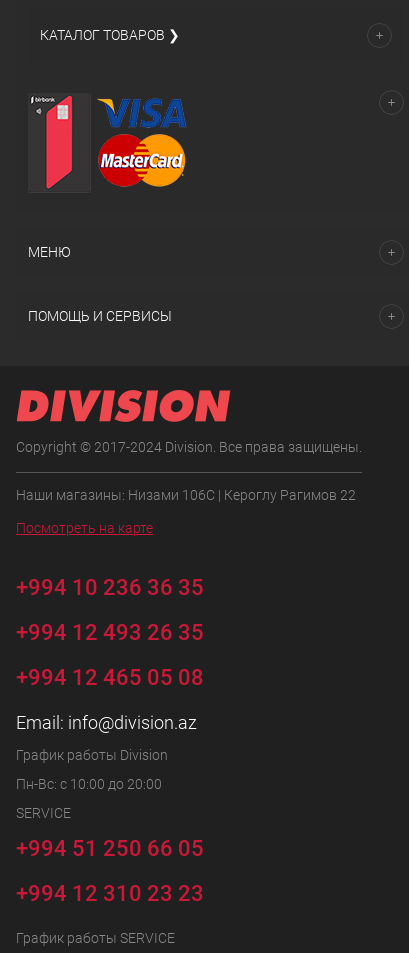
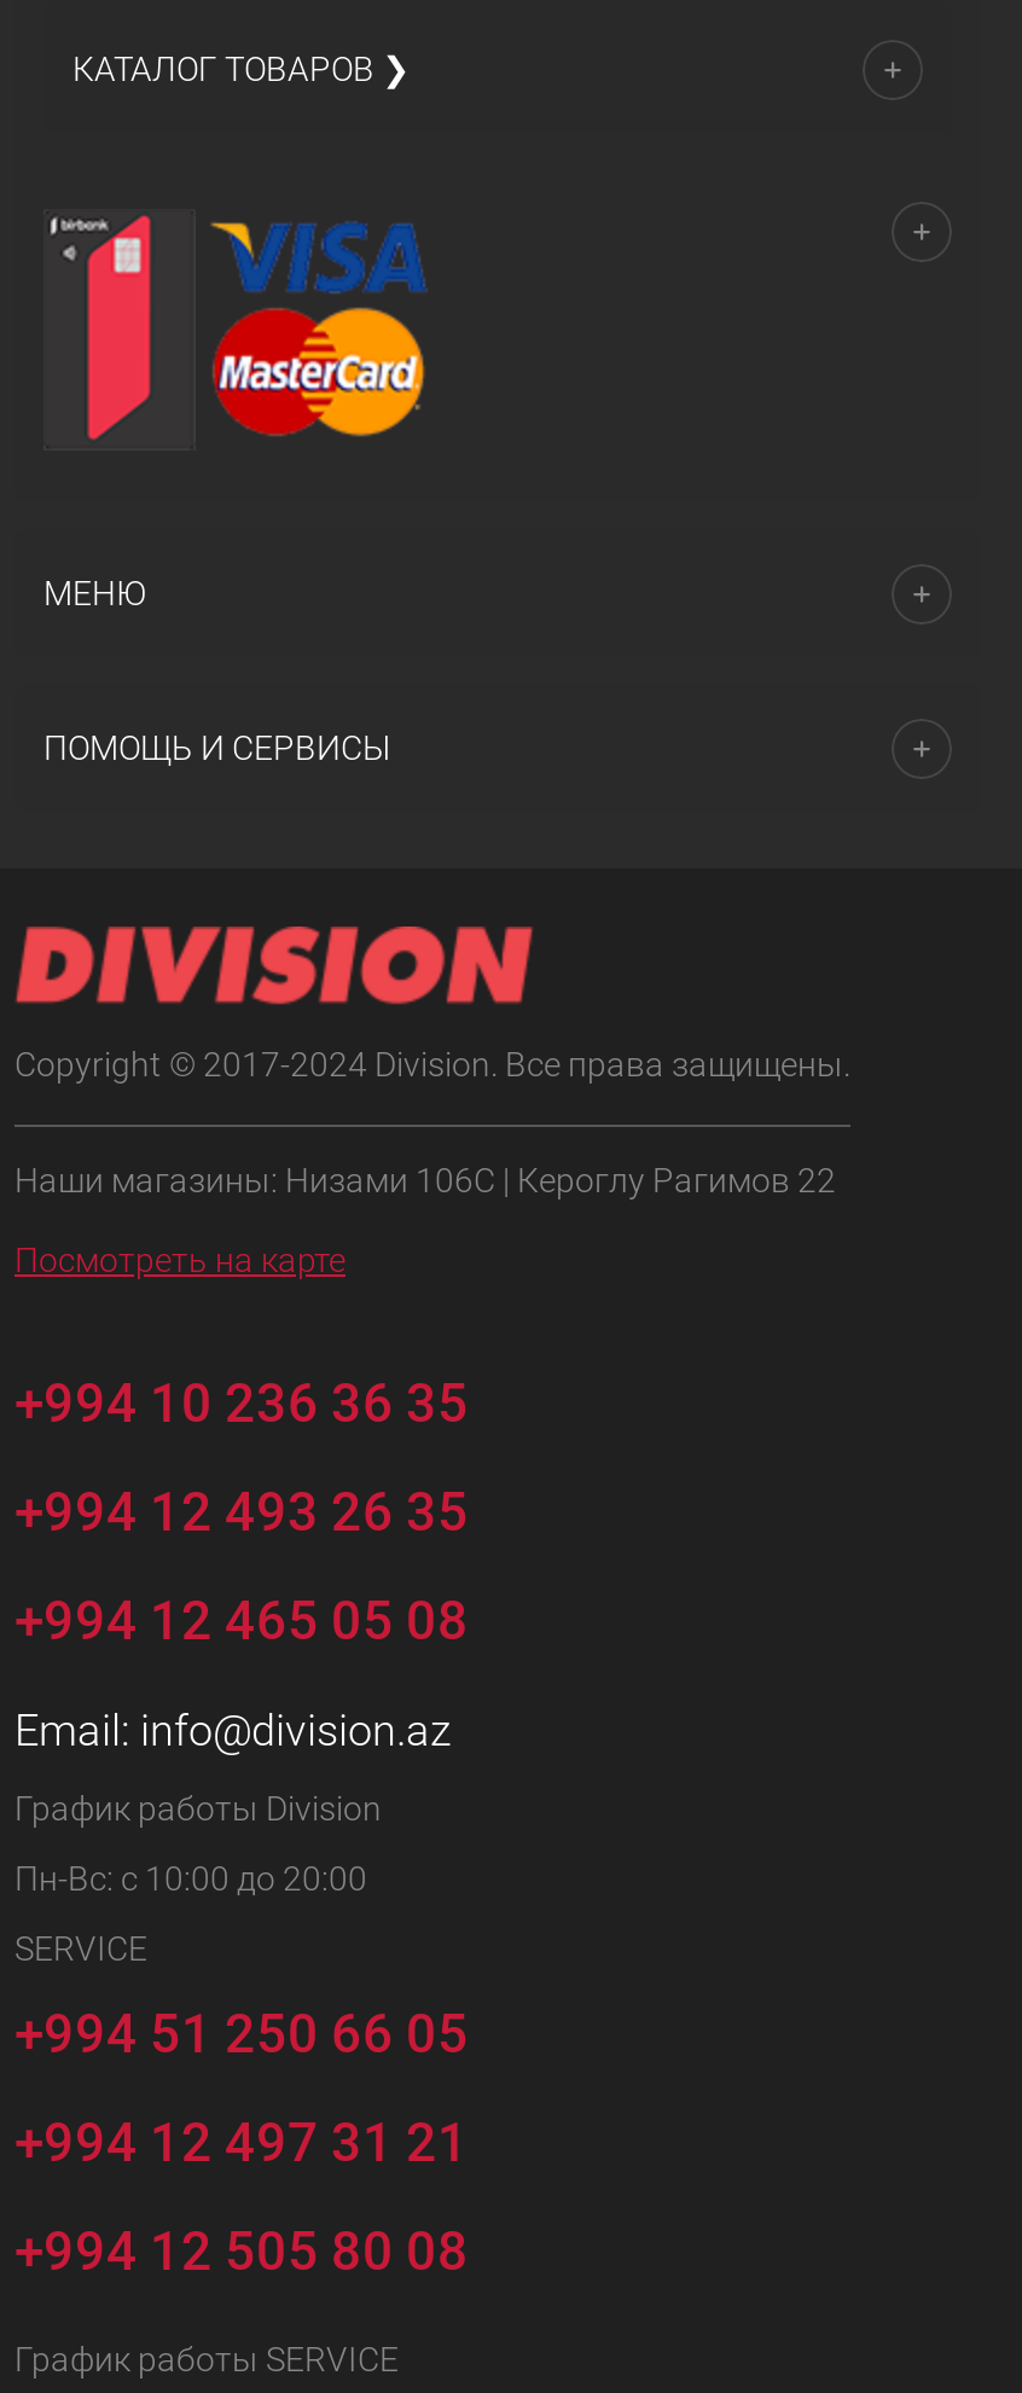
- +994 12 310 23 23
+ +994 12 497 31 21
+ +994 12 505 80 08
